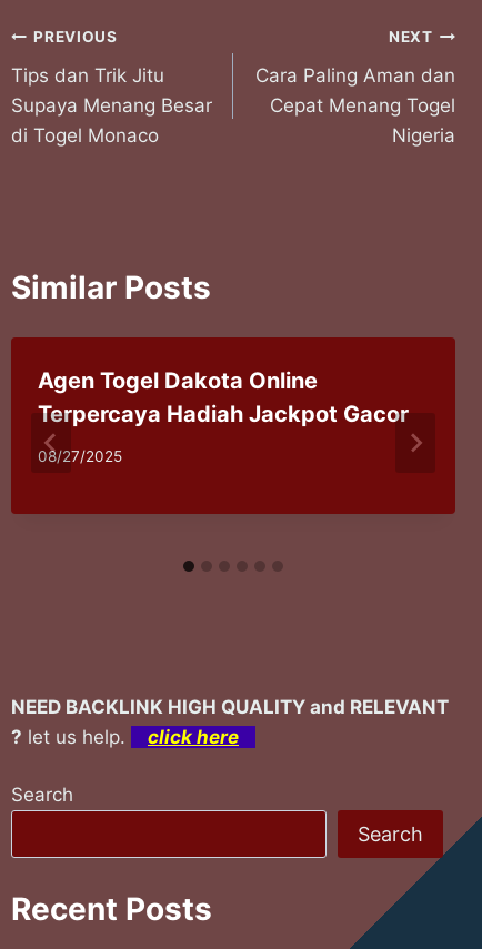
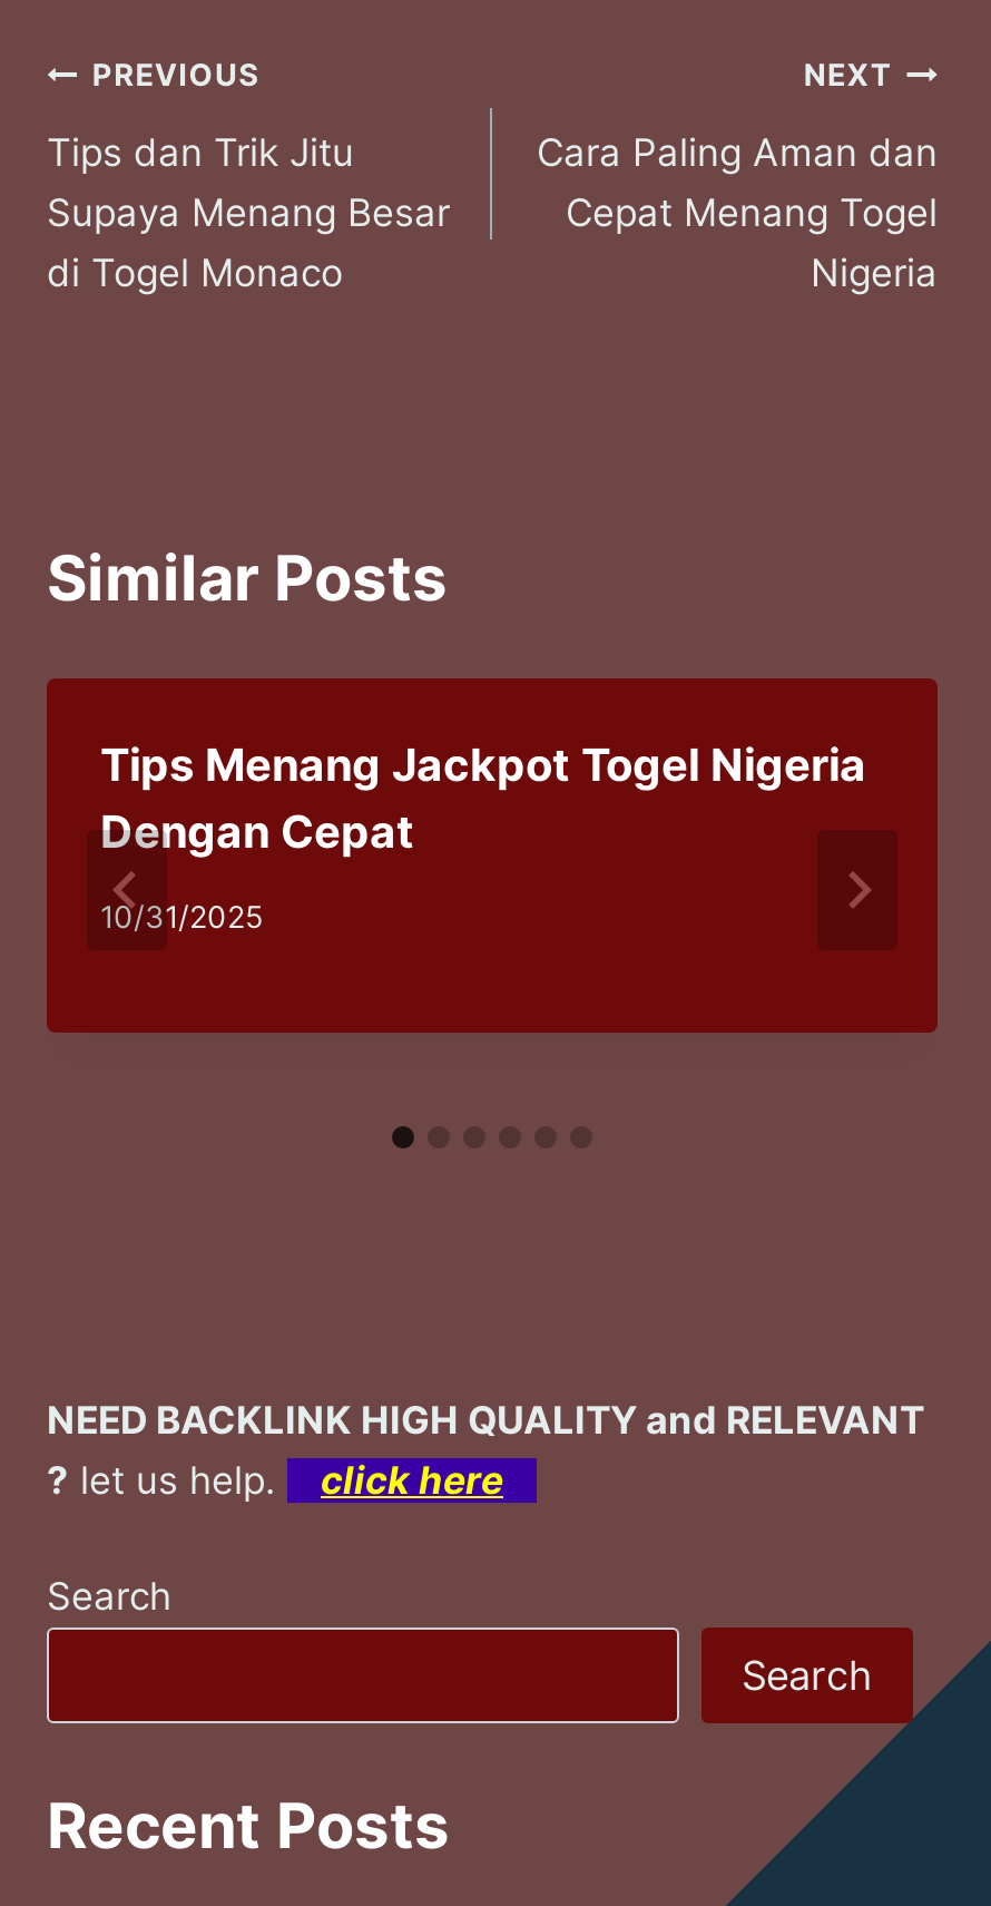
- Agen Togel Dakota Online
- Terpercaya Hadiah Jackpot Gacor
+ Tips Menang Jackpot Togel Nigeria
+ Dengan Cepat

- 08/27/2025
+ 10/31/2025
